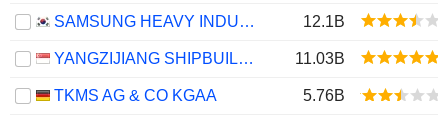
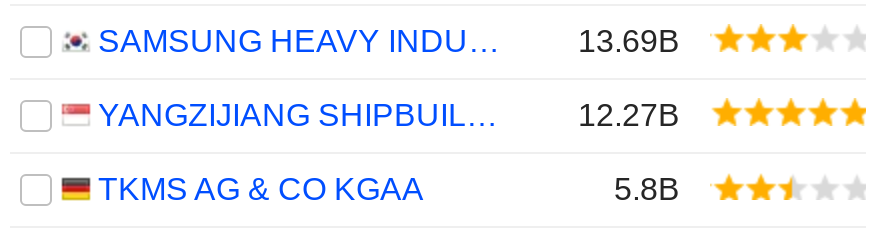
- 12.1B
+ 13.69B

- 11.03B
+ 12.27B

- 5.76B
+ 5.8B
